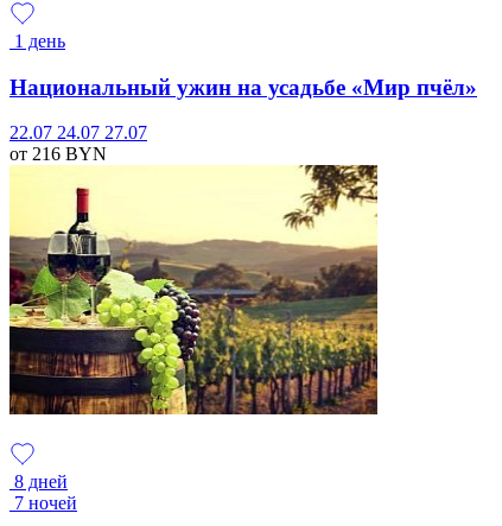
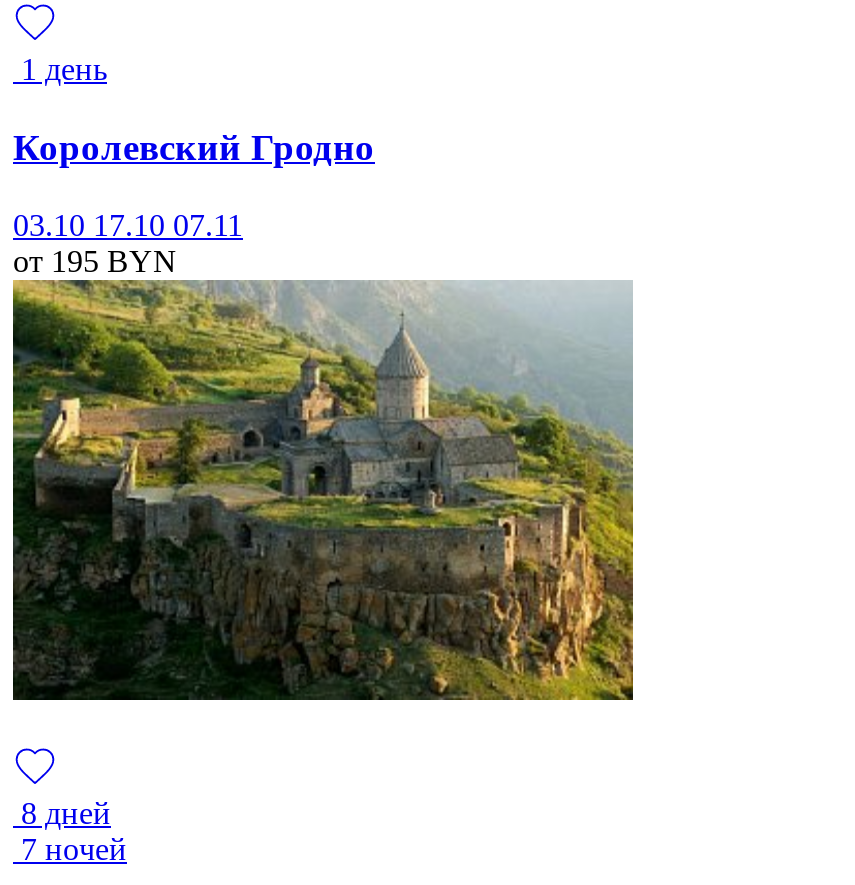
- Национальный ужин на усадьбе «Мир пчёл»
+ Королевский Гродно

- 22.07 24.07 27.07
- от 216 BYN
+ 03.10 17.10 07.11
+ от 195 BYN

- [image]
+ [image]
